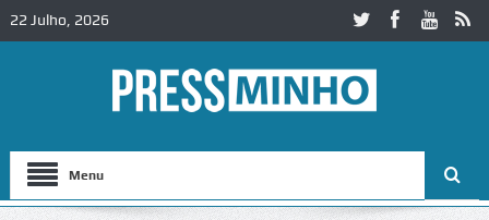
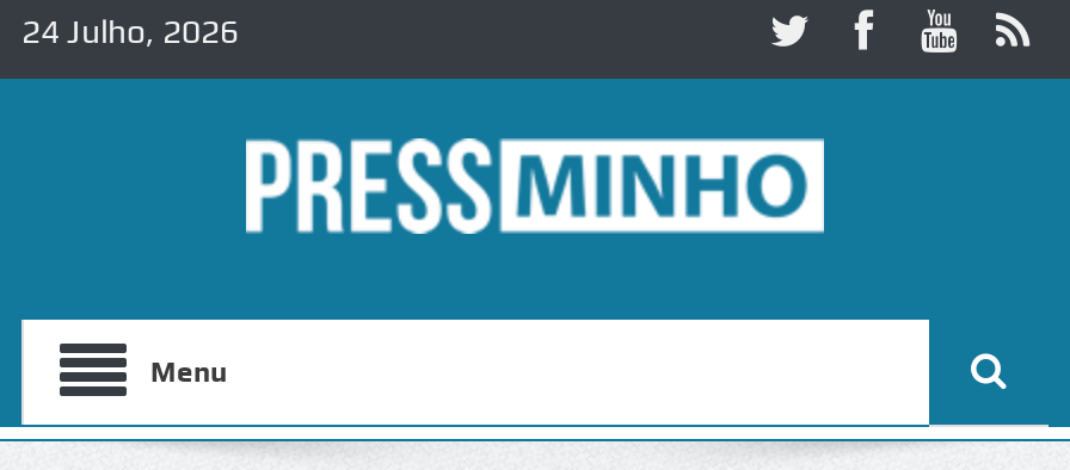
- 22 Julho, 2026
+ 24 Julho, 2026
